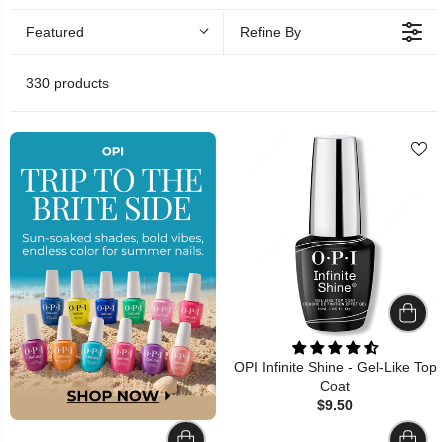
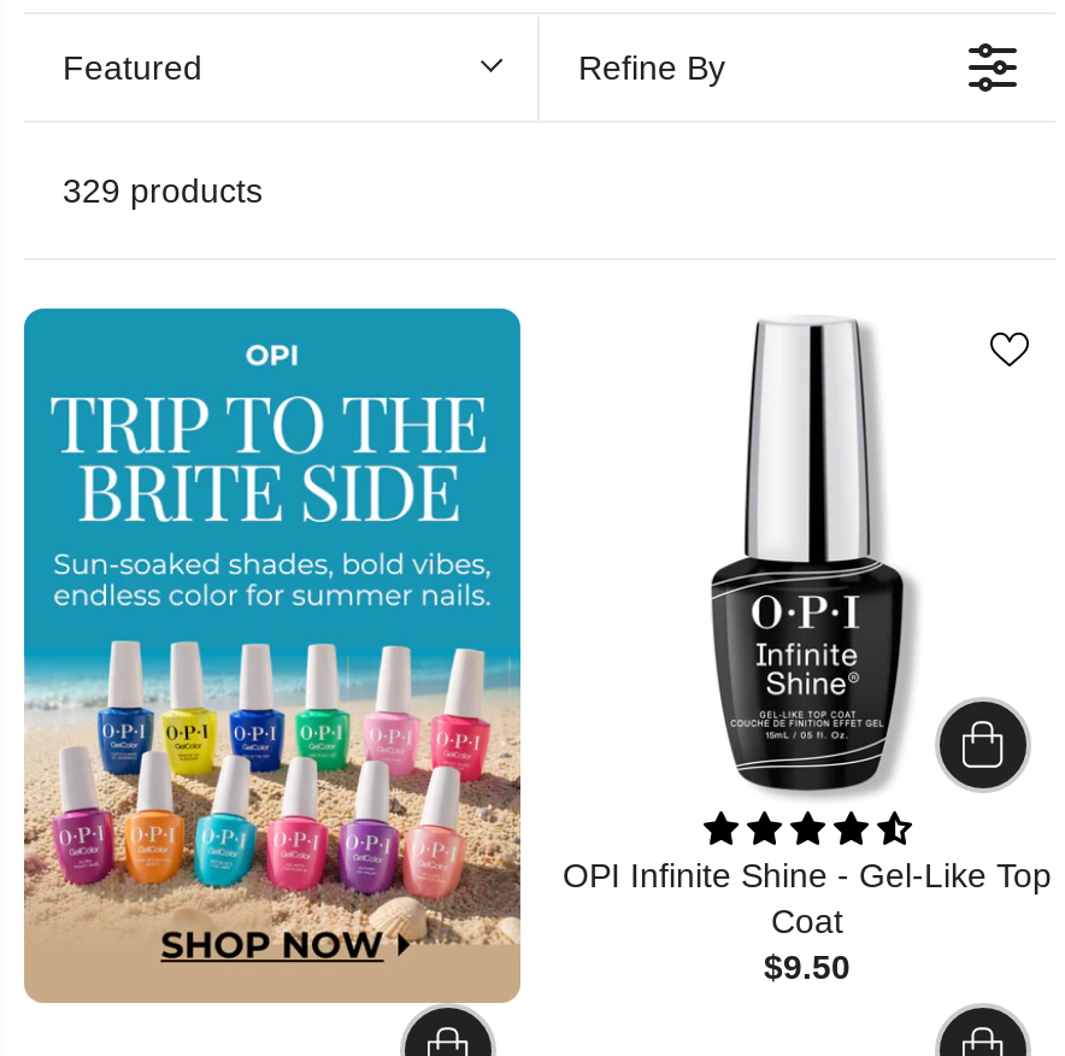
- 330 products
+ 329 products
